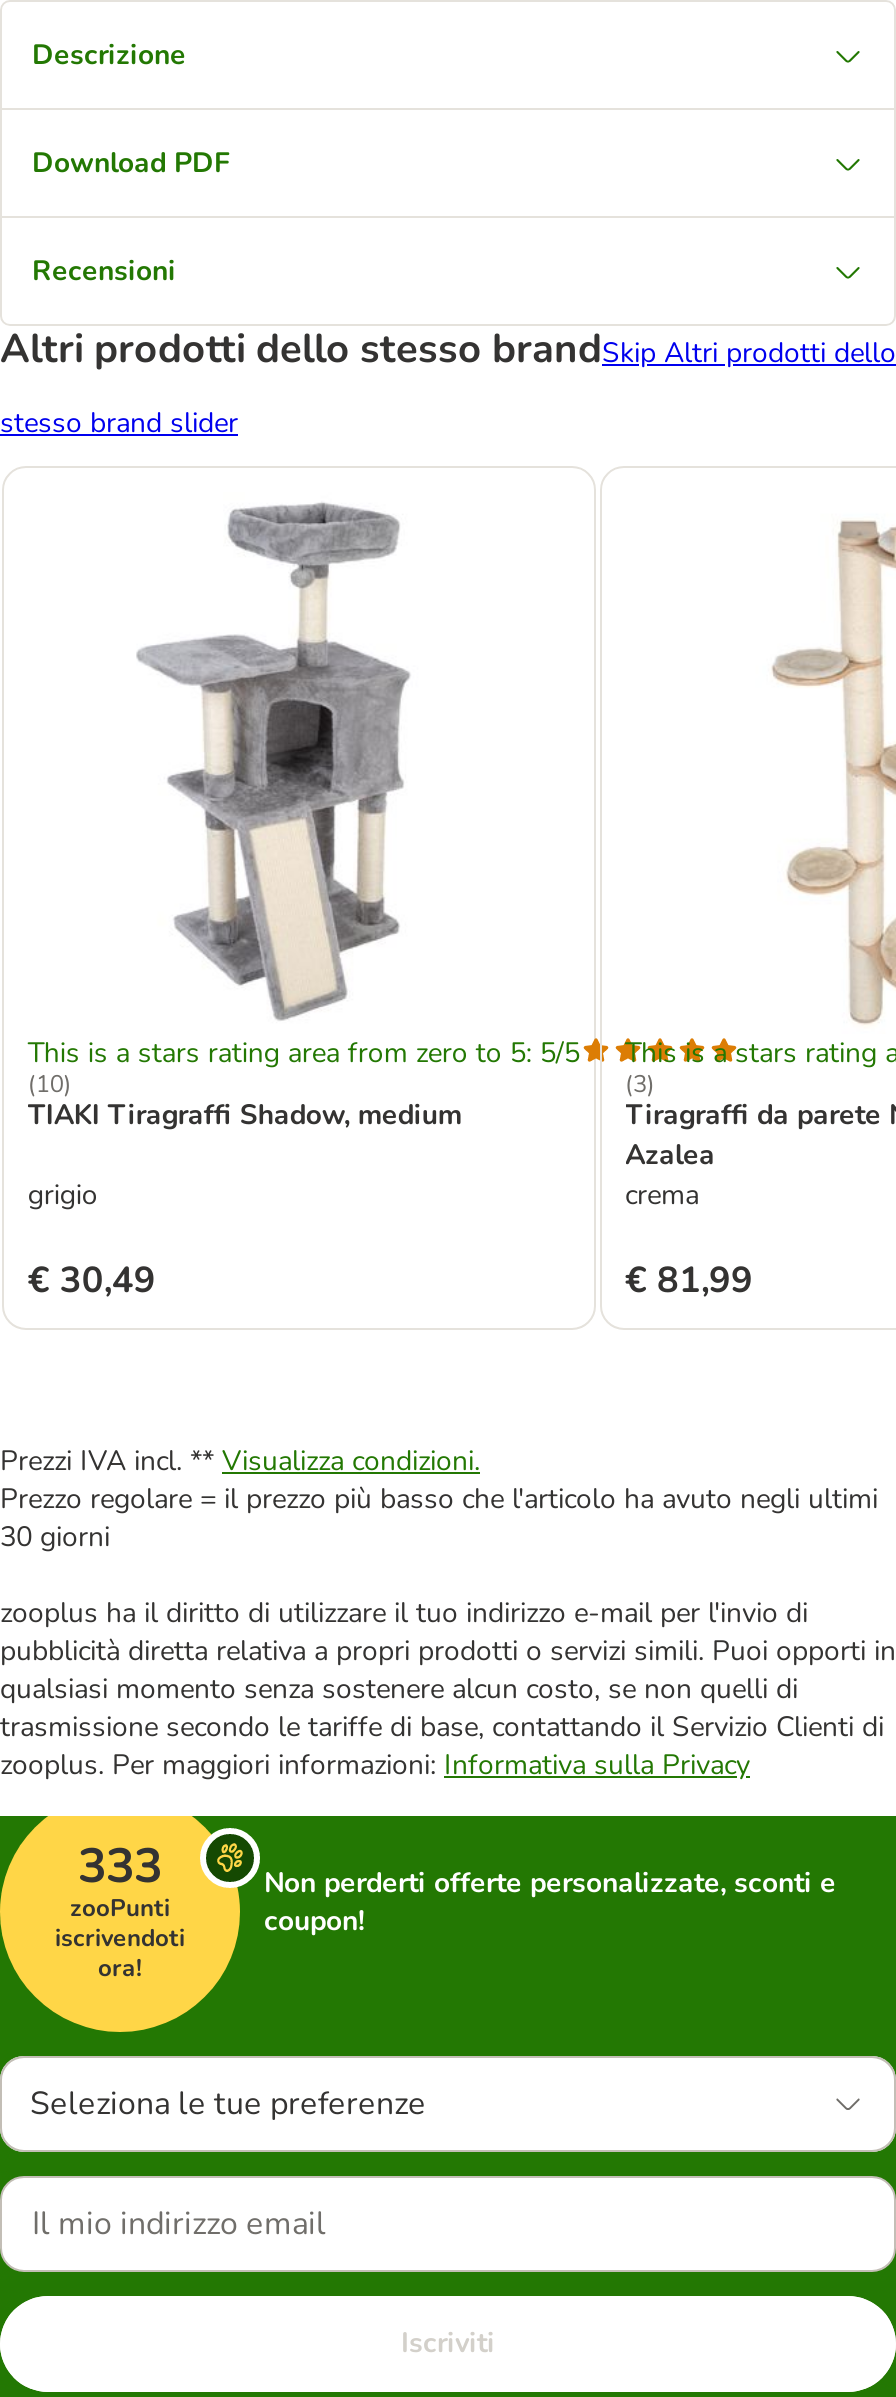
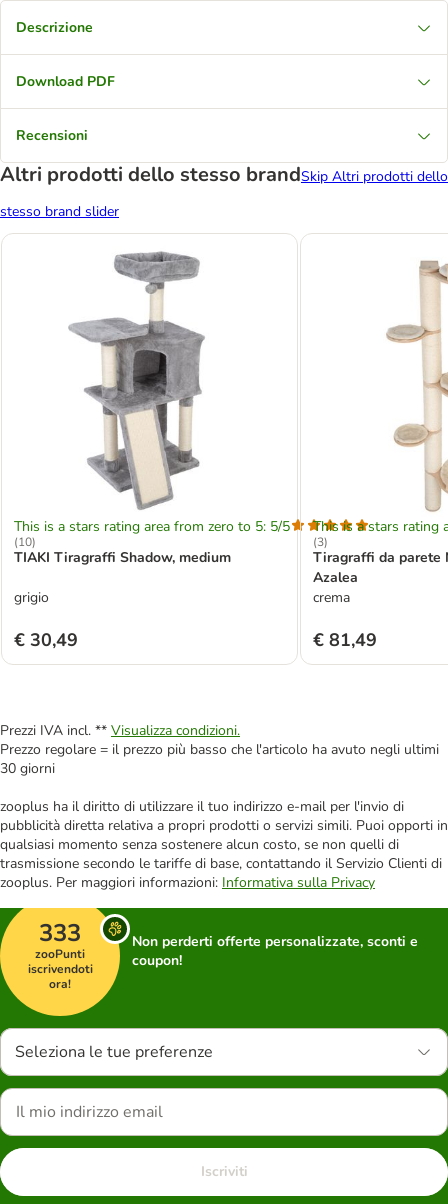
- € 81,99
+ € 81,49
